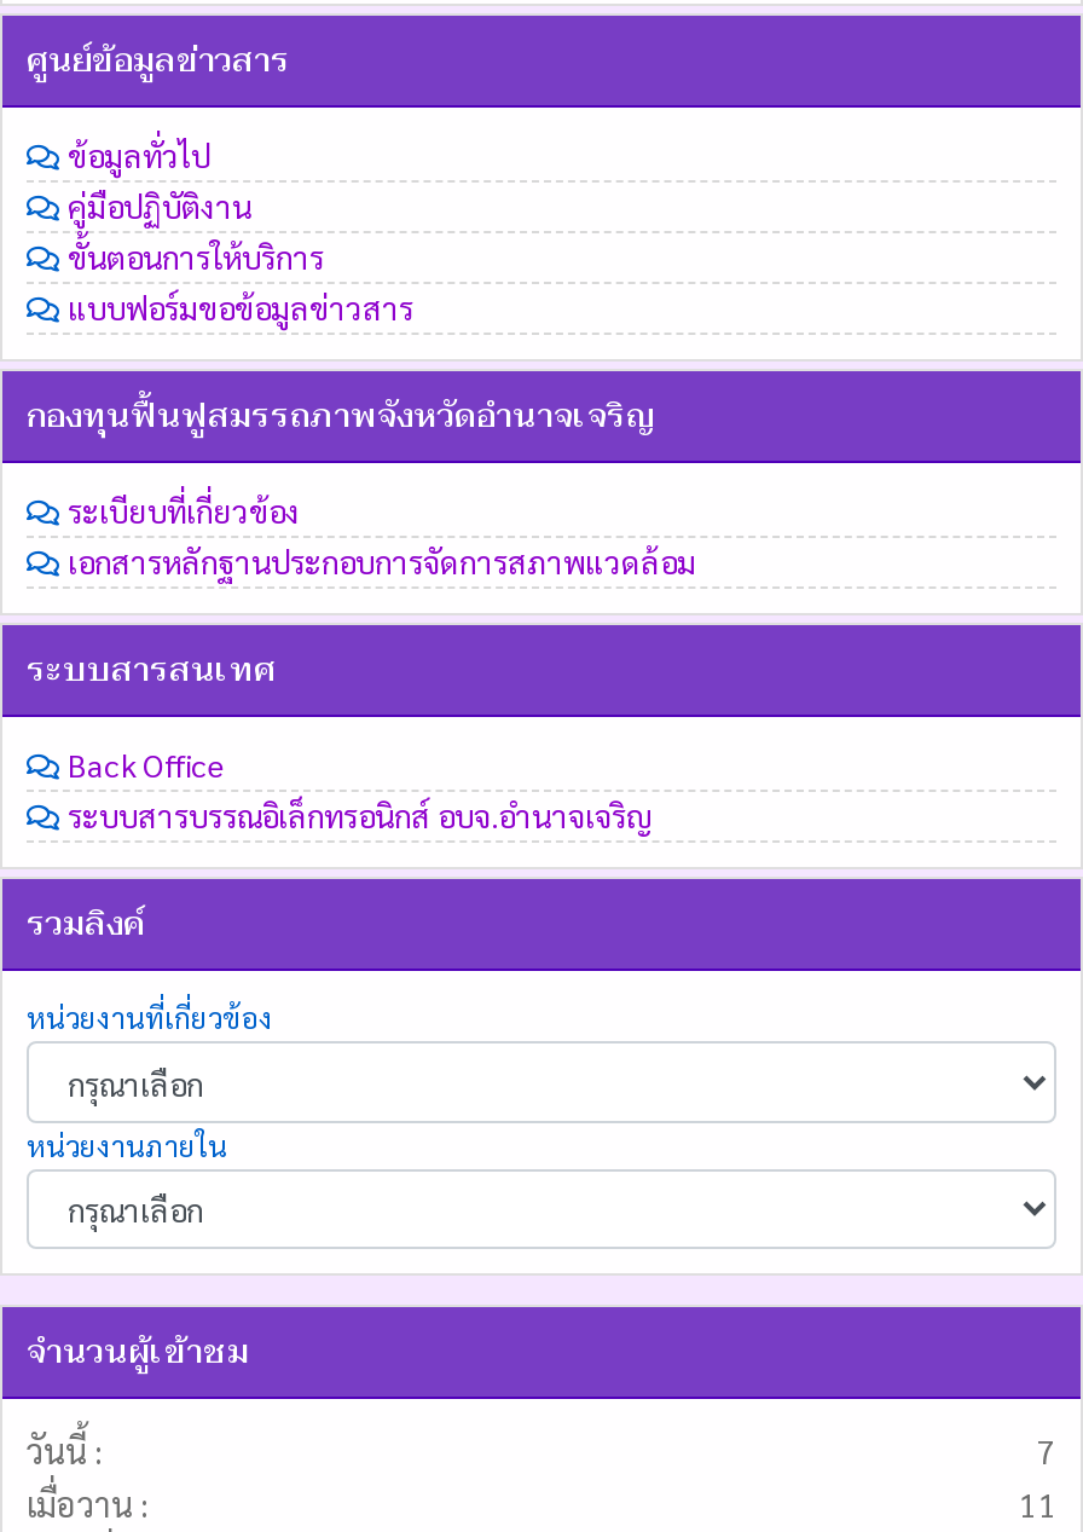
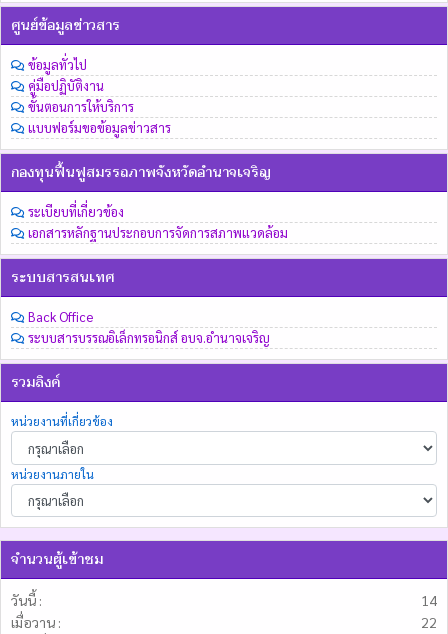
- 7
+ 14

- 11
+ 22
